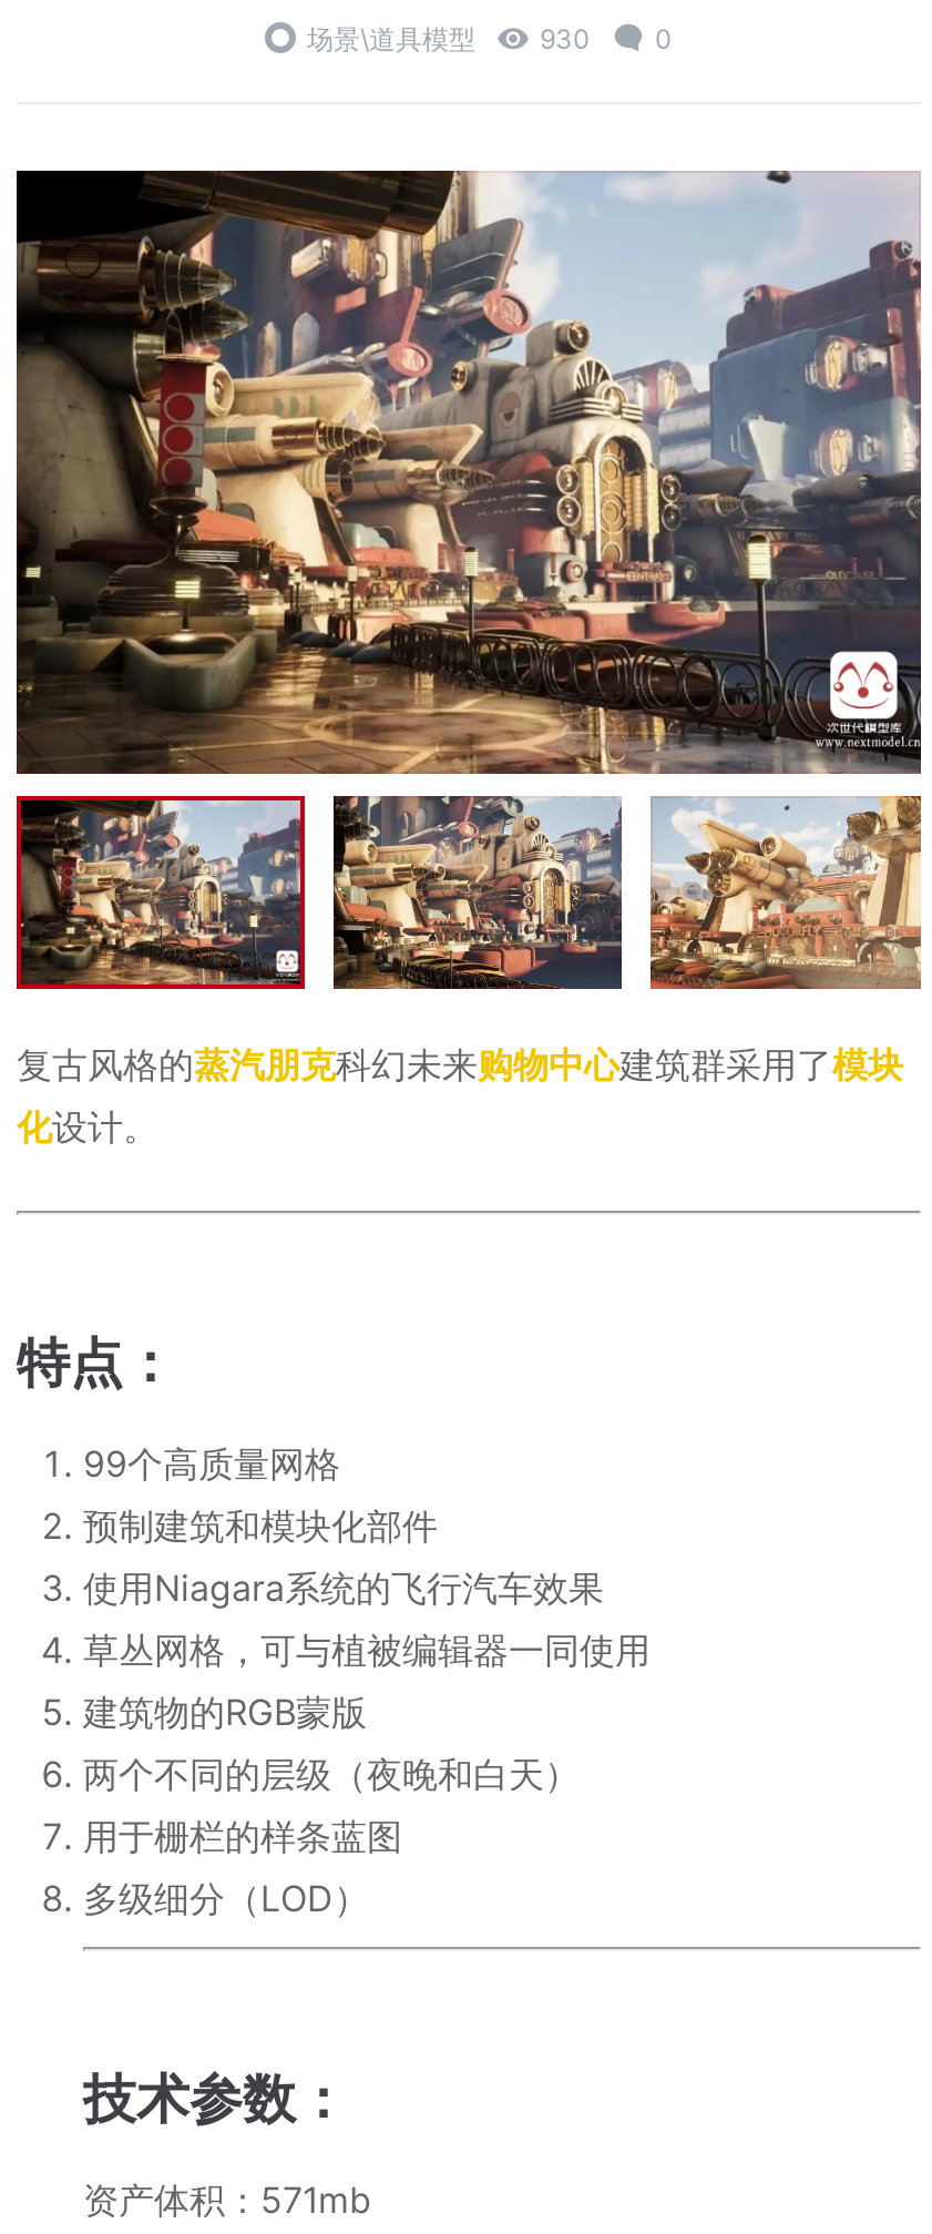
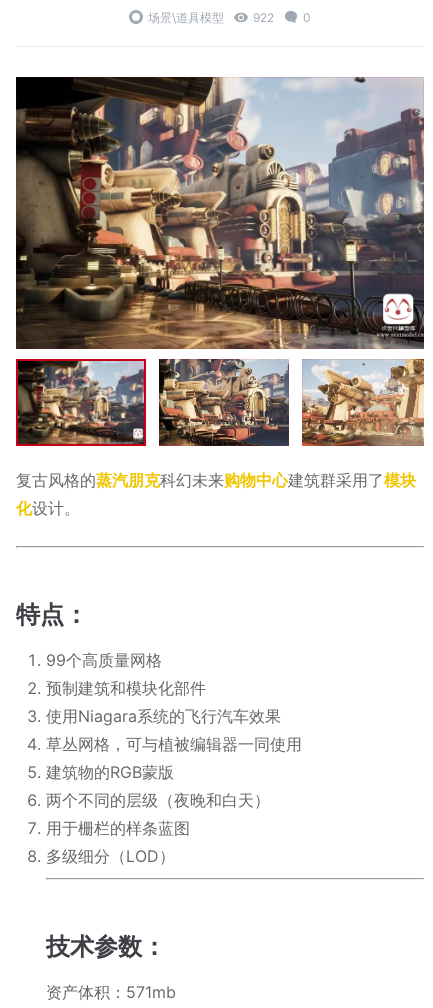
- 场景\道具模型 930 0
+ 场景\道具模型 922 0
